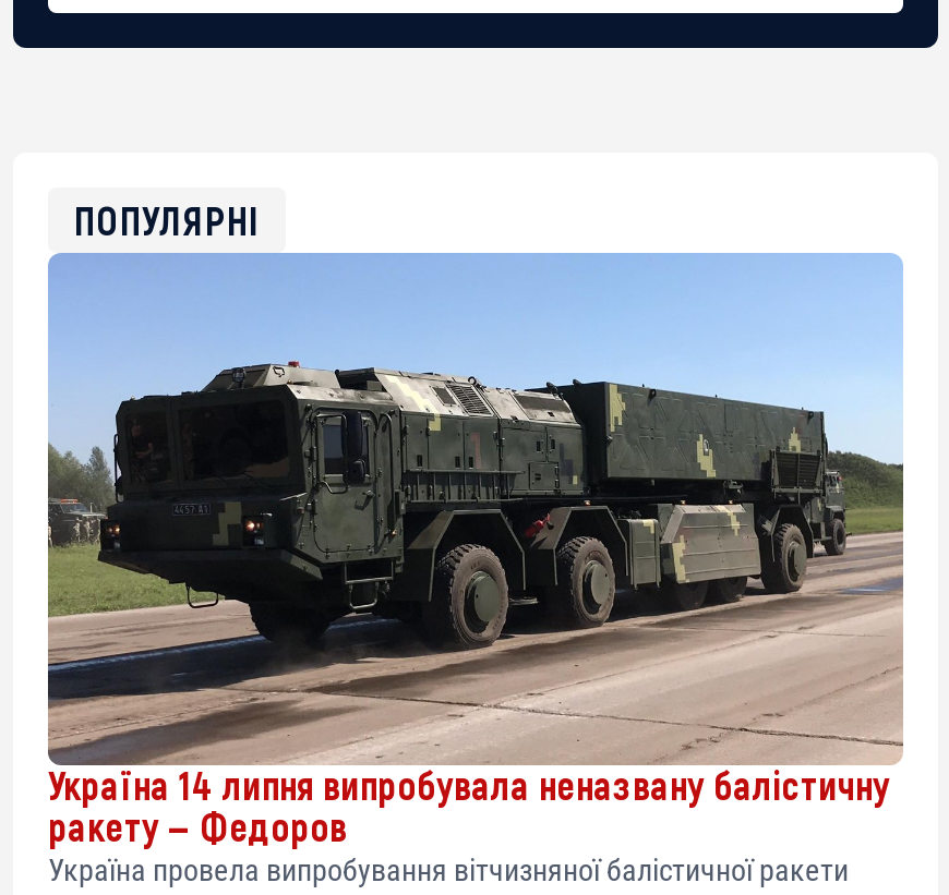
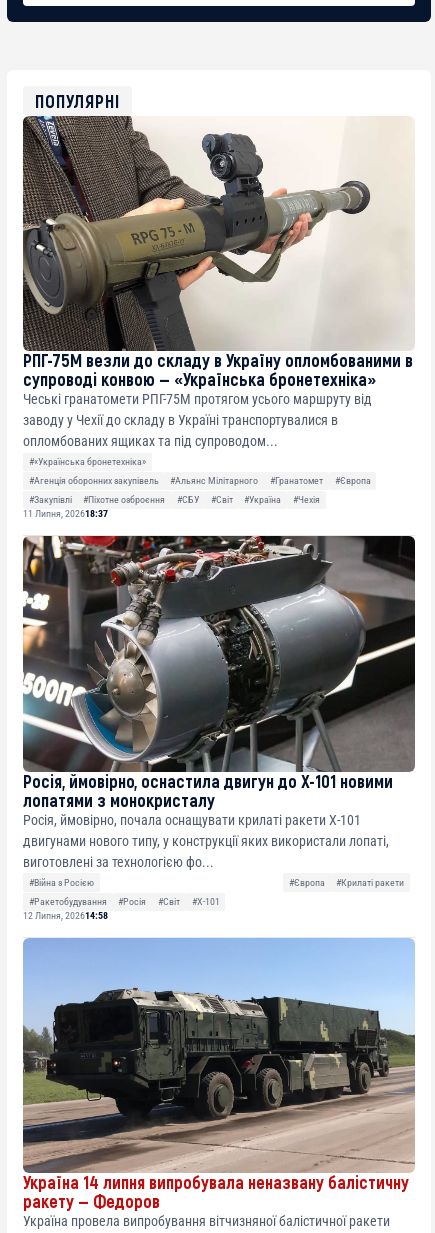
+ [image]
+ РПГ-75М везли до складу в Україну опломбованими в
+ супроводі конвою — «Українська бронетехніка»
+ Чеські гранатомети РПГ-75М протягом усього маршруту від
+ заводу у Чехії до складу в Україні транспортувалися в
+ опломбованих ящиках та під супроводом...
+ #«Українська бронетехніка»
+ #Агенція оборонних закупівель
+ #Альянс Мілітарного
+ #Гранатомет
+ #Європа
+ #Закупівлі
+ #Піхотне озброєння
+ #СБУ
+ #Світ
+ #Україна
+ #Чехія
+ 11 Липня, 2026 18:37

+ [image]
+ Росія, ймовірно, оснастила двигун до Х-101 новими
+ лопатями з монокристалу
+ Росія, ймовірно, почала оснащувати крилаті ракети Х-101
+ двигунами нового типу, у конструкції яких використали лопаті,
+ виготовлені за технологією фо...
+ #Війна з Росією
+ #Європа
+ #Крилаті ракети
+ #Ракетобудування
+ #Росія
+ #Світ
+ #Х-101
+ 12 Липня, 2026 14:58
